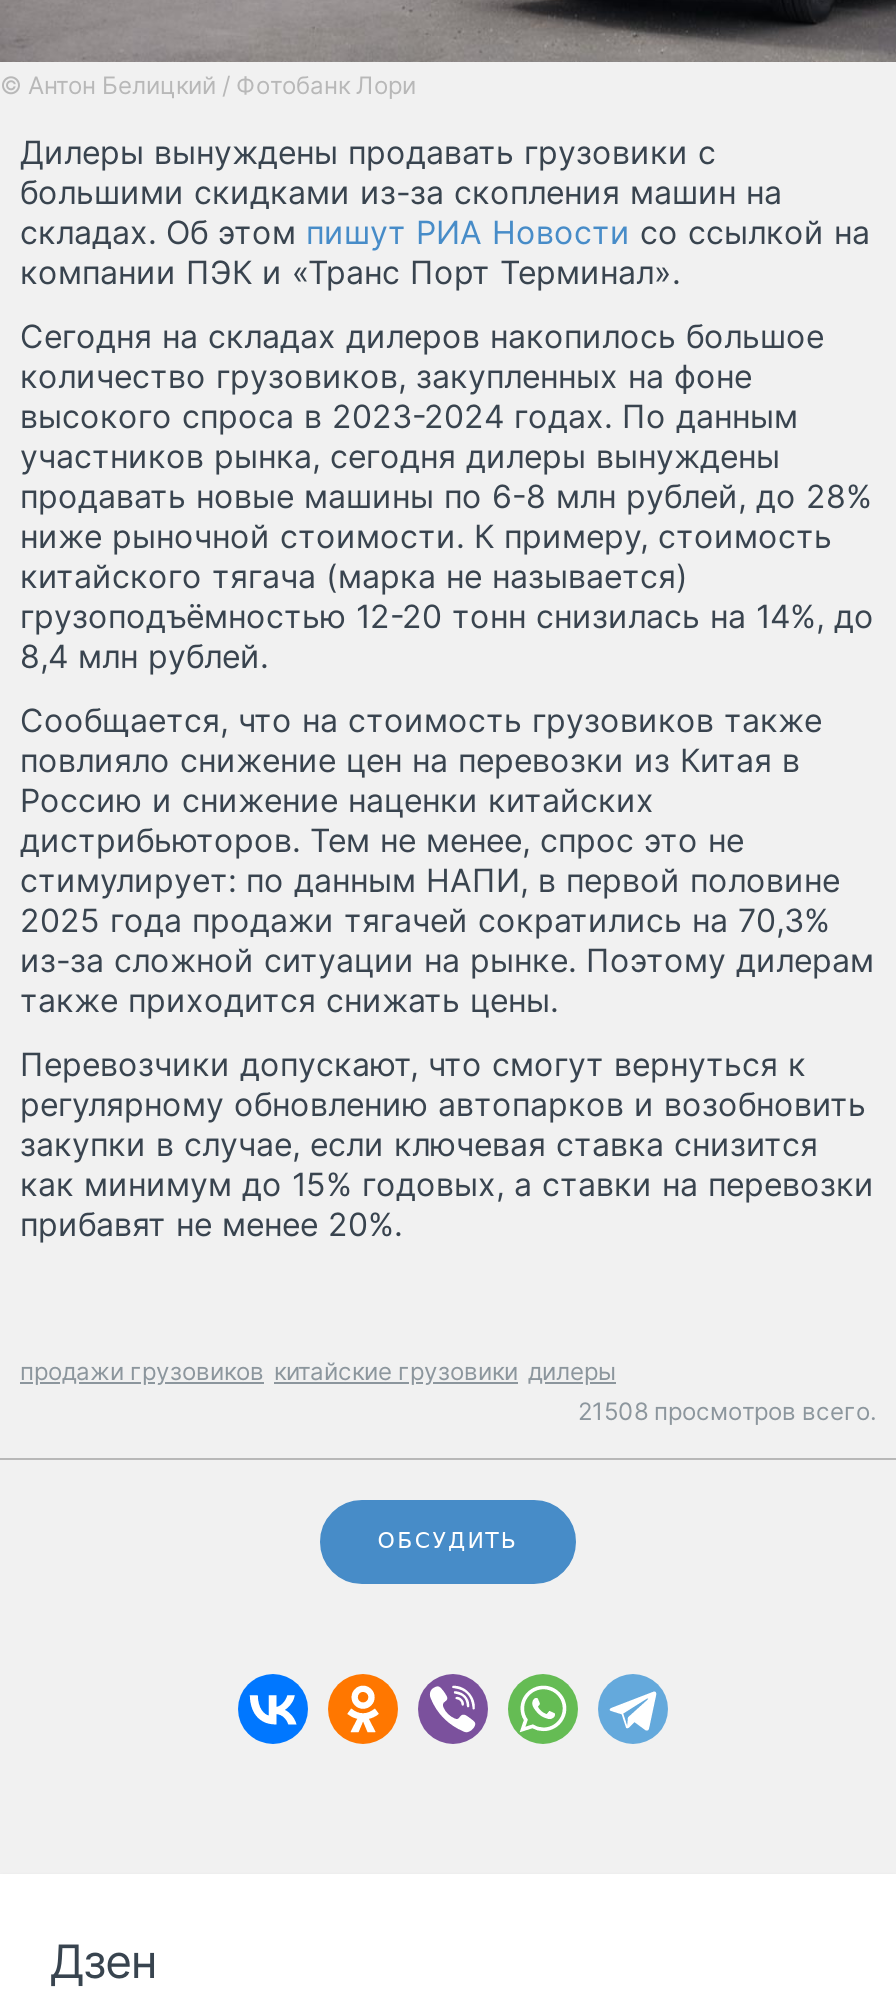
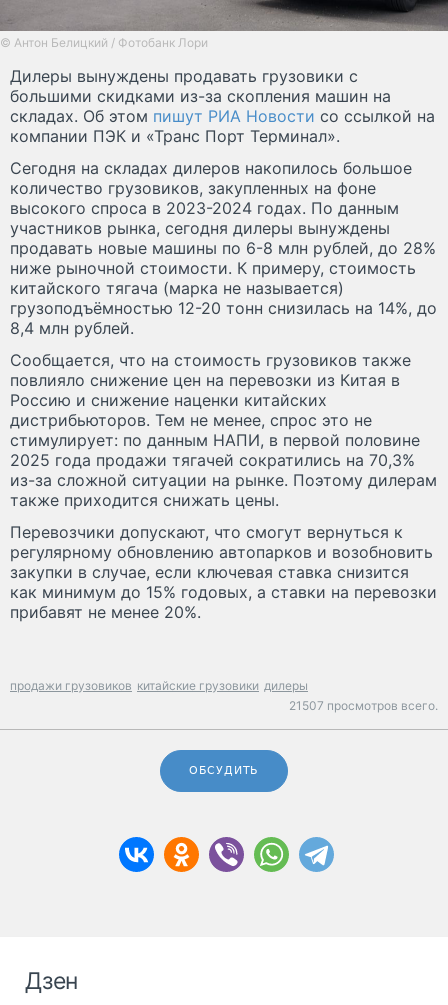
- 21508 просмотров всего.
+ 21507 просмотров всего.
